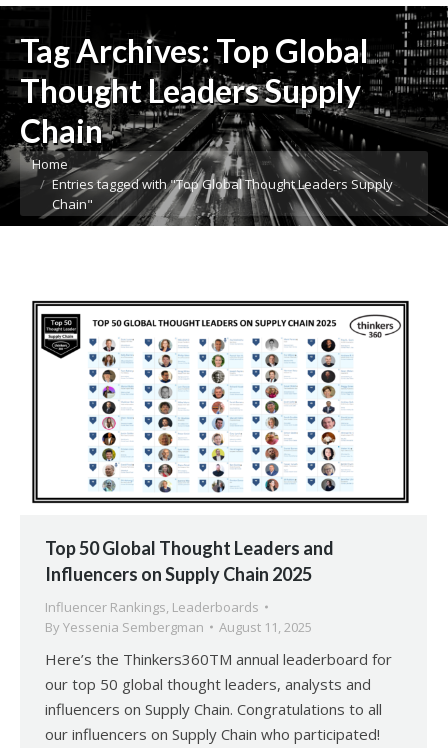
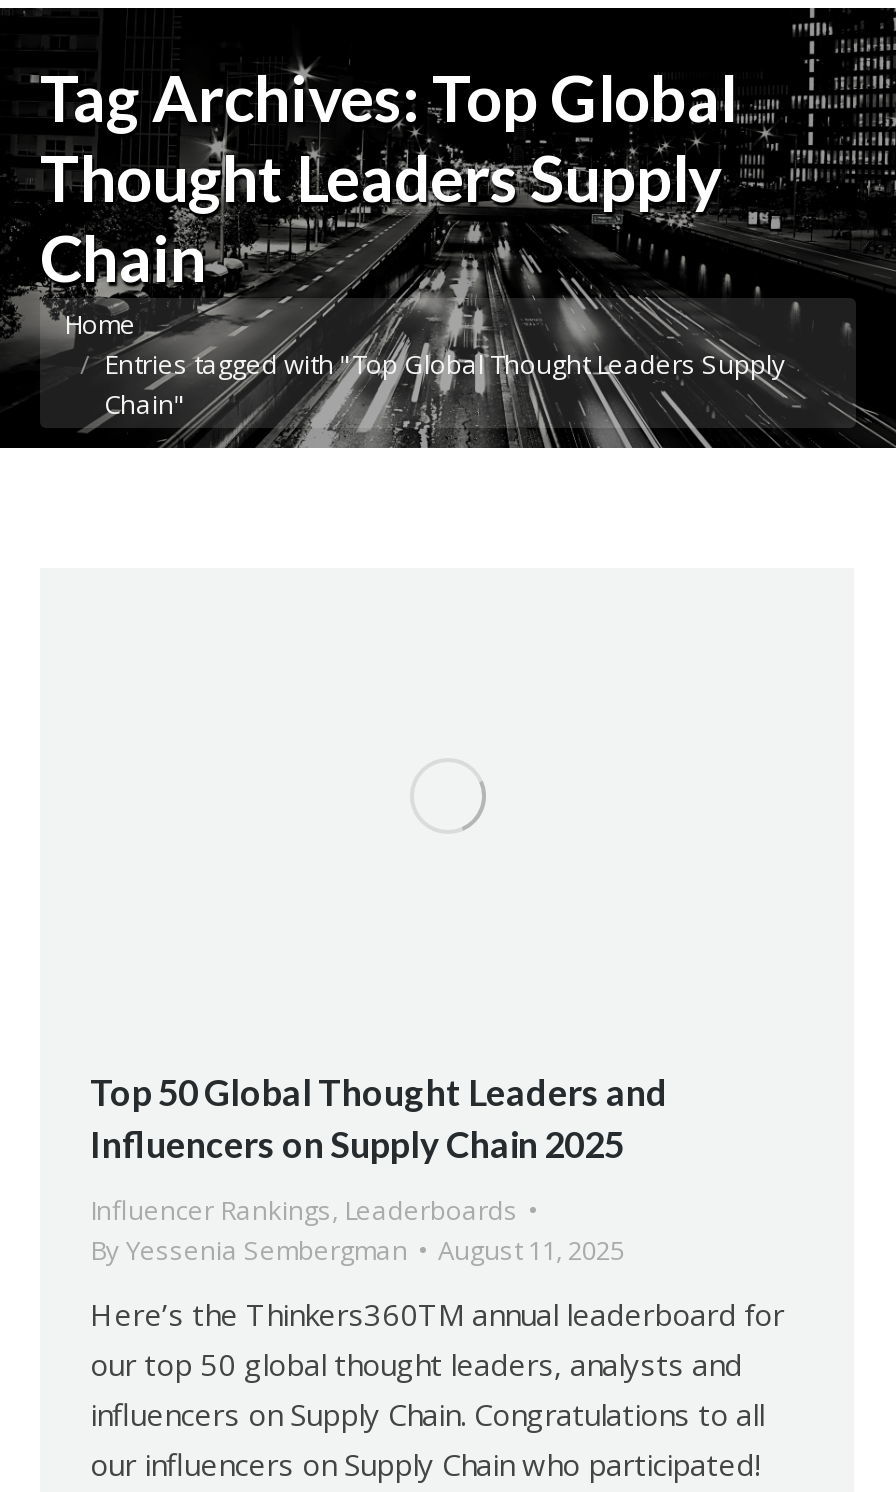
- [image]
